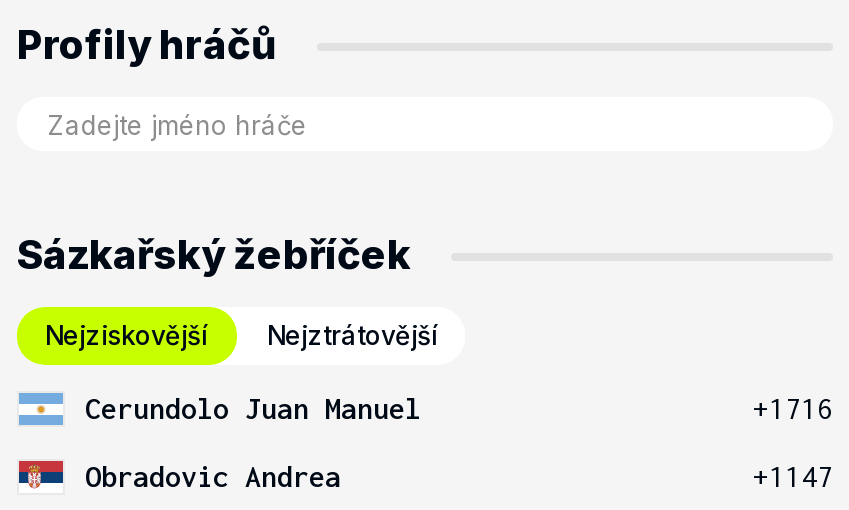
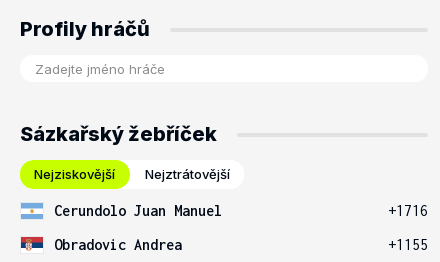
- +1147
+ +1155
